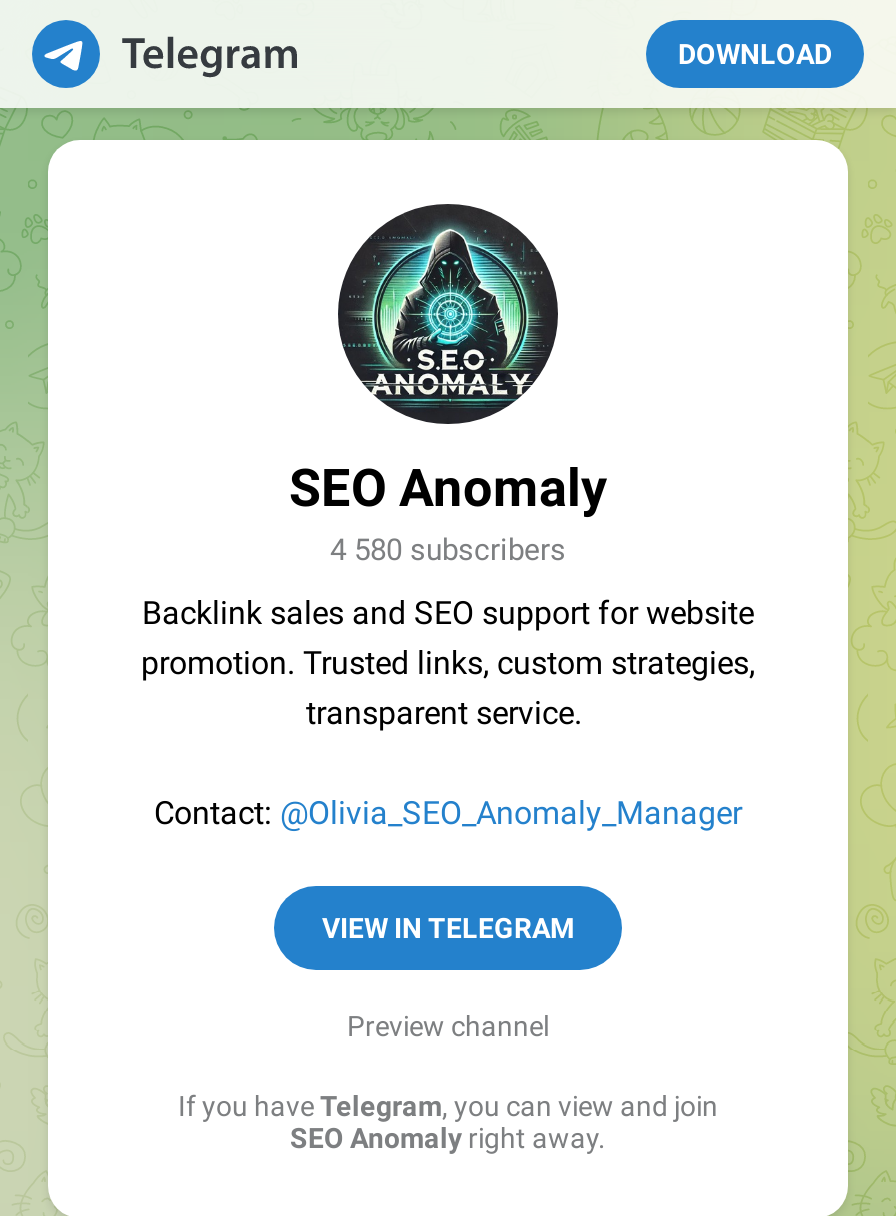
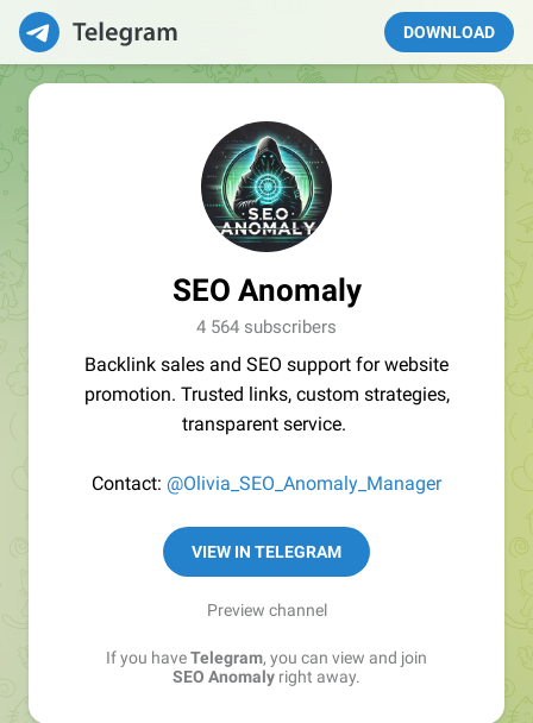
- 4 580 subscribers
+ 4 564 subscribers
